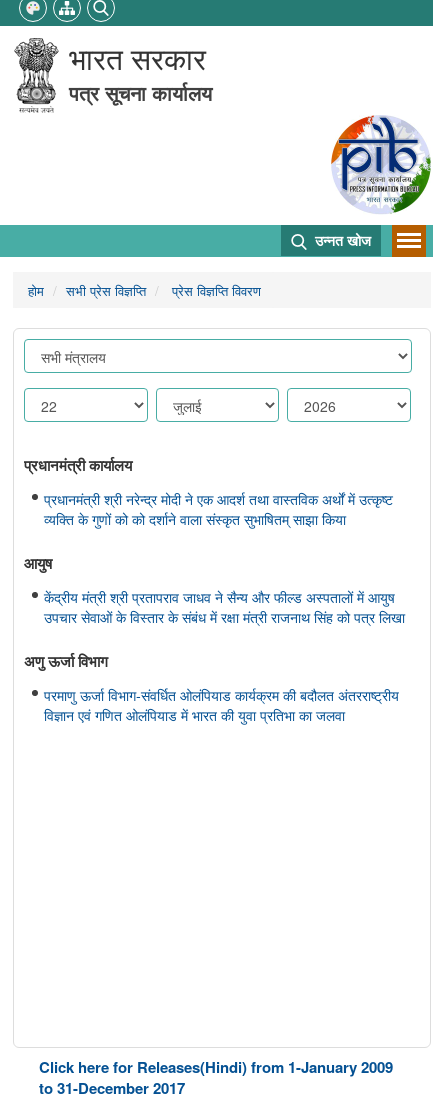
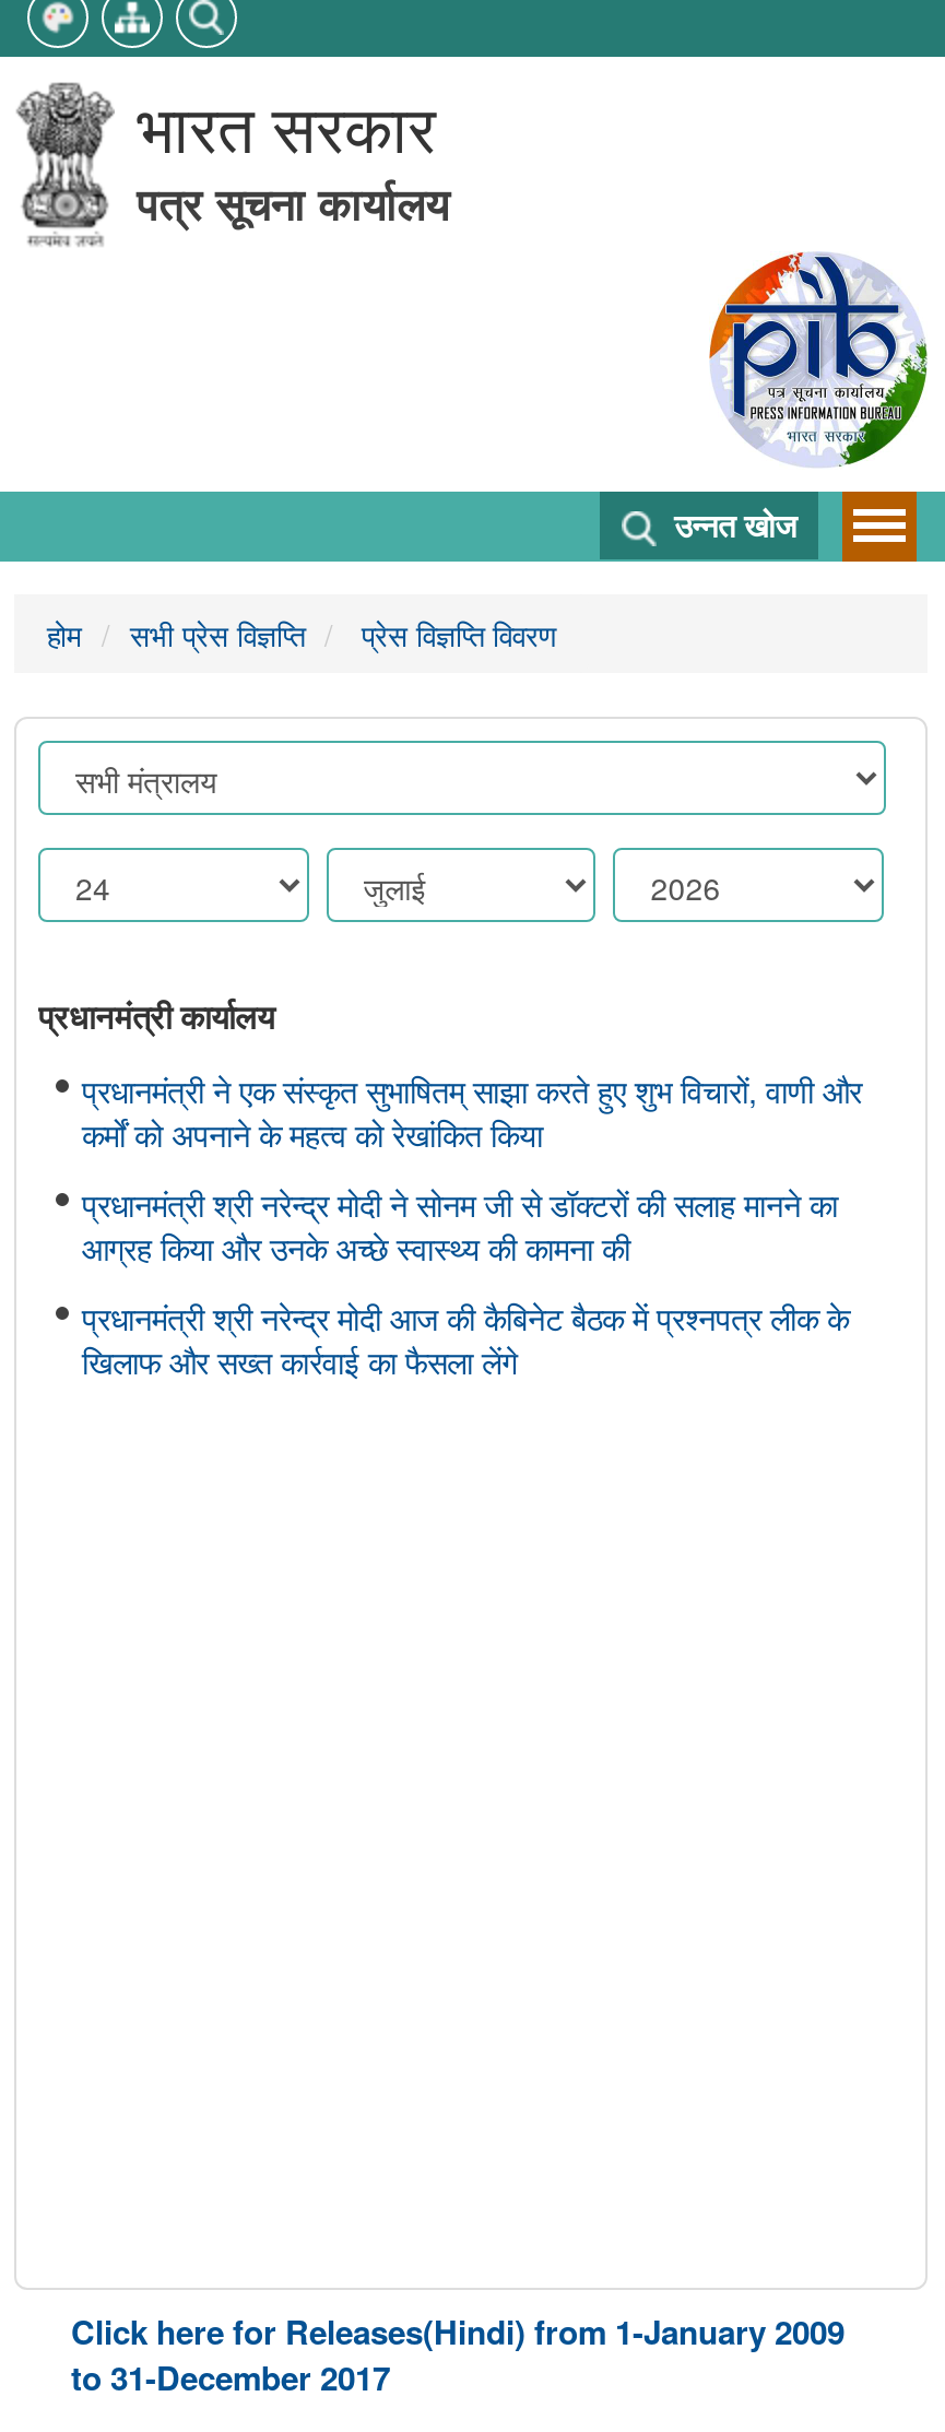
- प्रधानमंत्री श्री नरेन्द्र मोदी ने एक आदर्श तथा वास्तविक अर्थों में उत्कृष्ट
- व्यक्ति के गुणों को को दर्शाने वाला संस्कृत सुभाषितम् साझा किया
- आयुष
- केंद्रीय मंत्री श्री प्रतापराव जाधव ने सैन्य और फील्ड अस्पतालों में आयुष
- उपचार सेवाओं के विस्तार के संबंध में रक्षा मंत्री राजनाथ सिंह को पत्र लिखा
- अणु ऊर्जा विभाग
- परमाणु ऊर्जा विभाग-संवर्धित ओलंपियाड कार्यक्रम की बदौलत अंतरराष्ट्रीय
- विज्ञान एवं गणित ओलंपियाड में भारत की युवा प्रतिभा का जलवा
+ प्रधानमंत्री ने एक संस्कृत सुभाषितम् साझा करते हुए शुभ विचारों, वाणी और
+ कर्मों को अपनाने के महत्व को रेखांकित किया
+ प्रधानमंत्री श्री नरेन्द्र मोदी ने सोनम जी से डॉक्टरों की सलाह मानने का
+ आग्रह किया और उनके अच्छे स्वास्थ्य की कामना की
+ प्रधानमंत्री श्री नरेन्द्र मोदी आज की कैबिनेट बैठक में प्रश्नपत्र लीक के
+ खिलाफ और सख्त कार्रवाई का फैसला लेंगे
